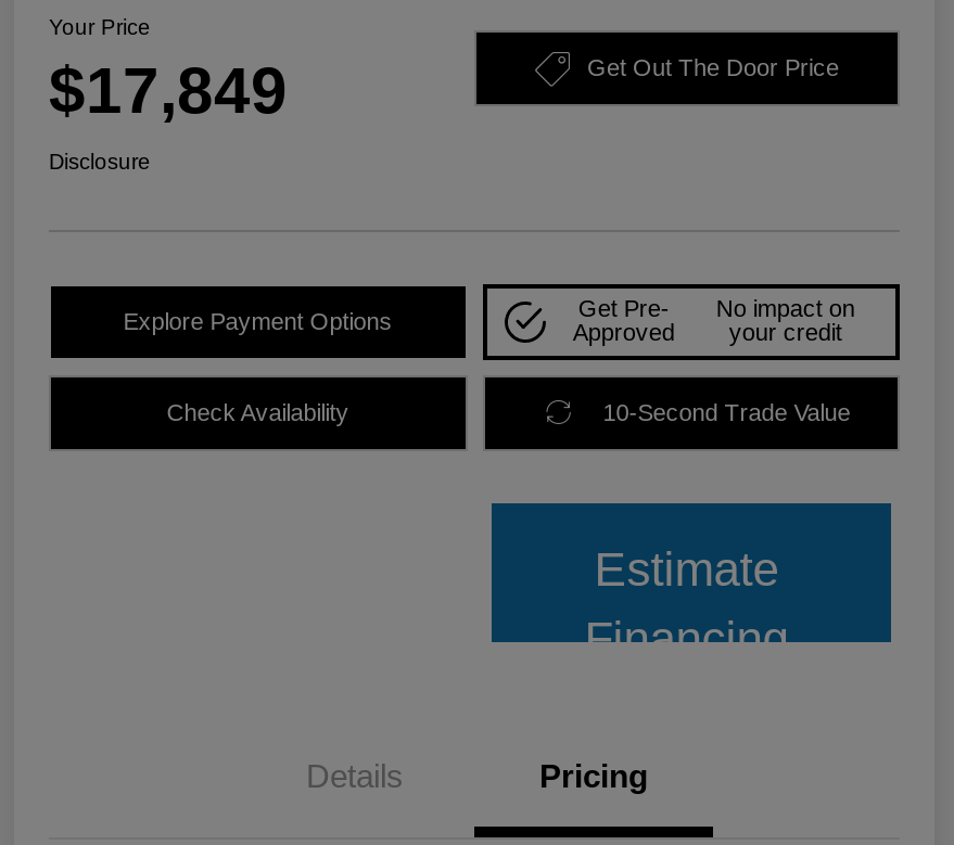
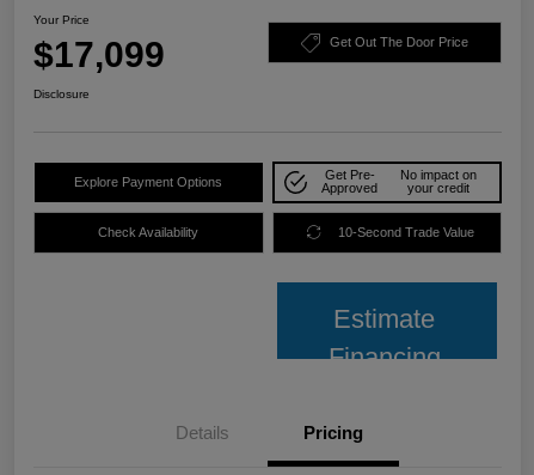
- $17,849
+ $17,099
